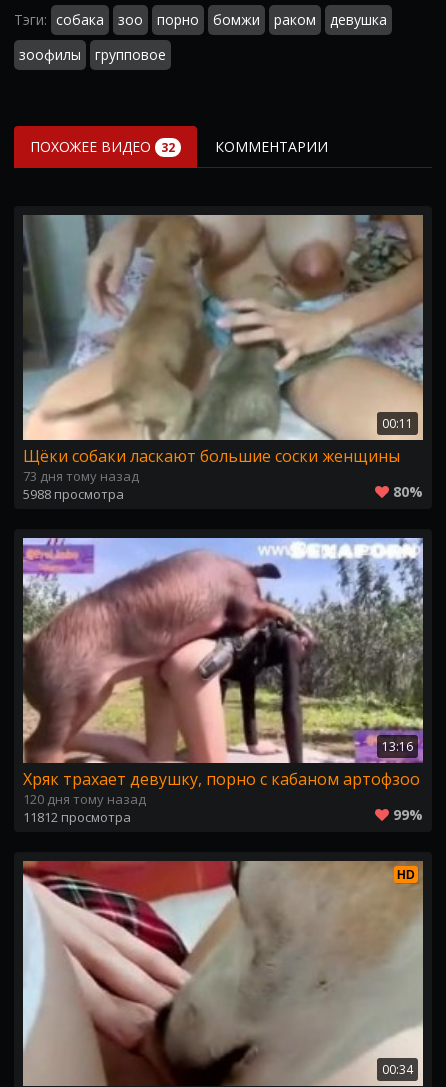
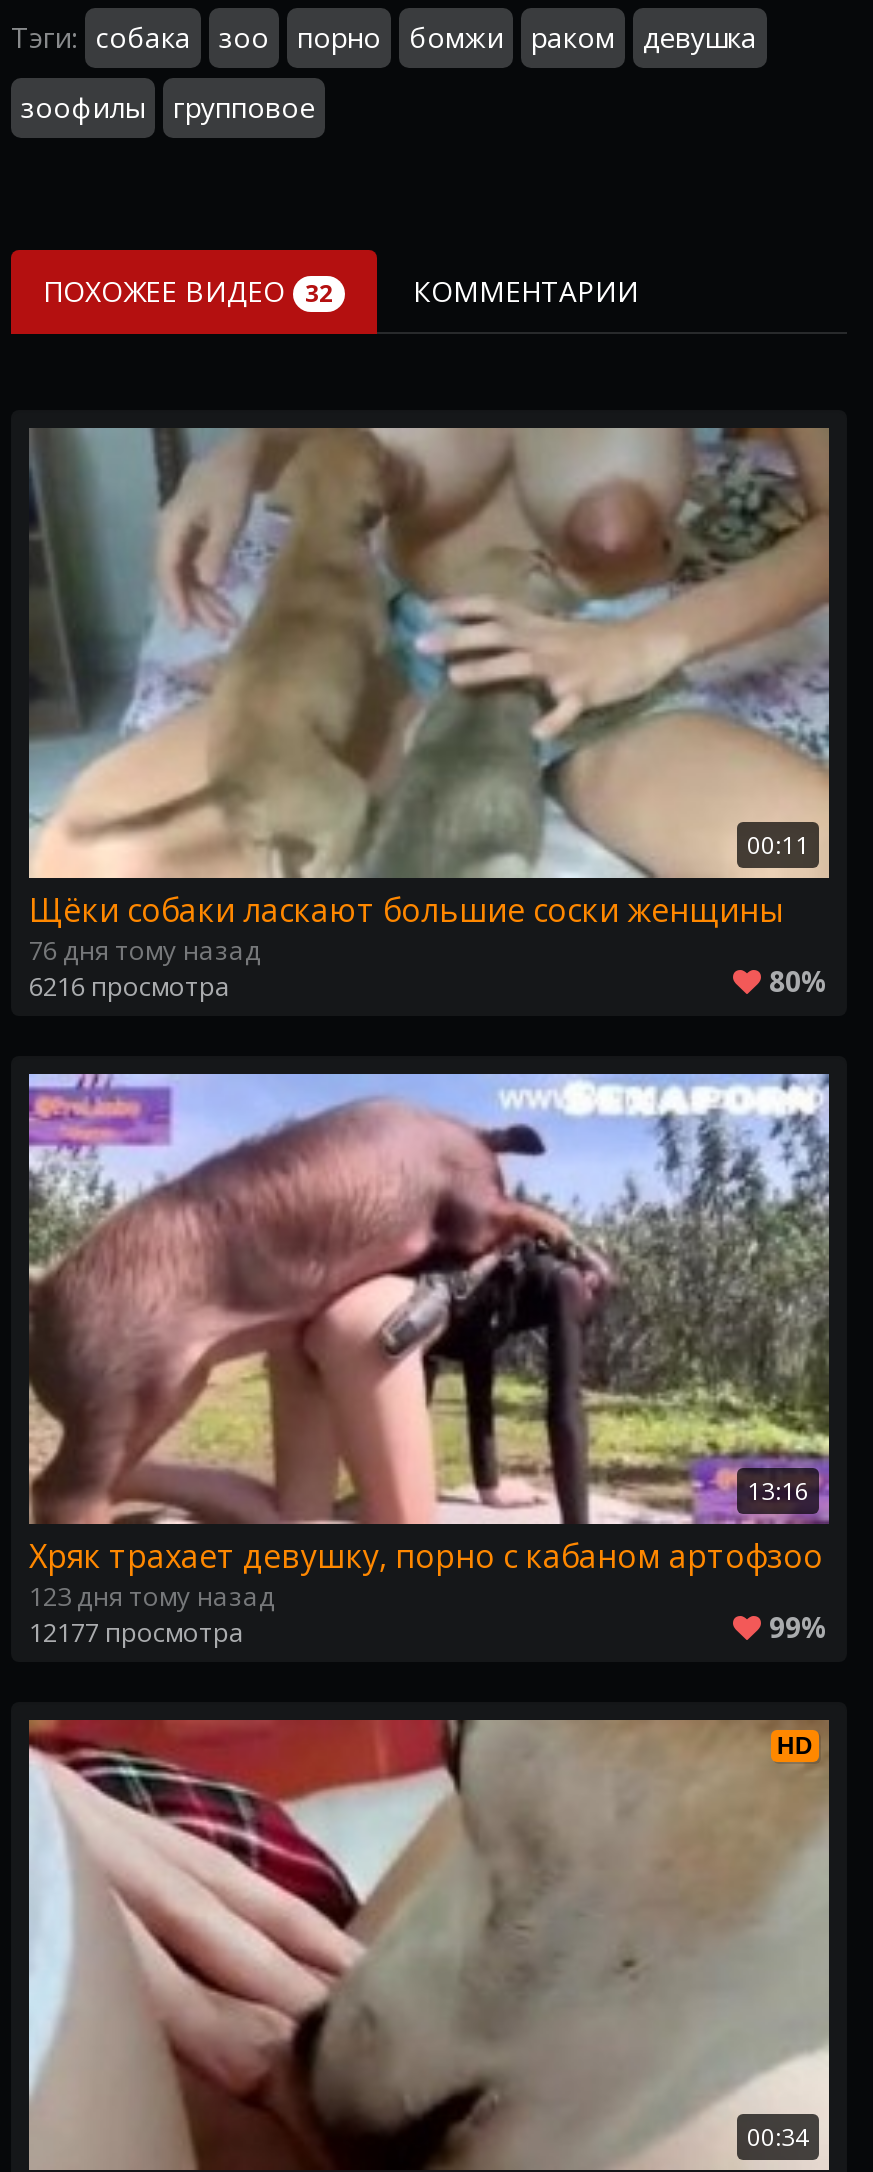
- 73 дня тому назад
+ 76 дня тому назад

- 5988 просмотра
+ 6216 просмотра

- 120 дня тому назад
+ 123 дня тому назад

- 11812 просмотра
+ 12177 просмотра
